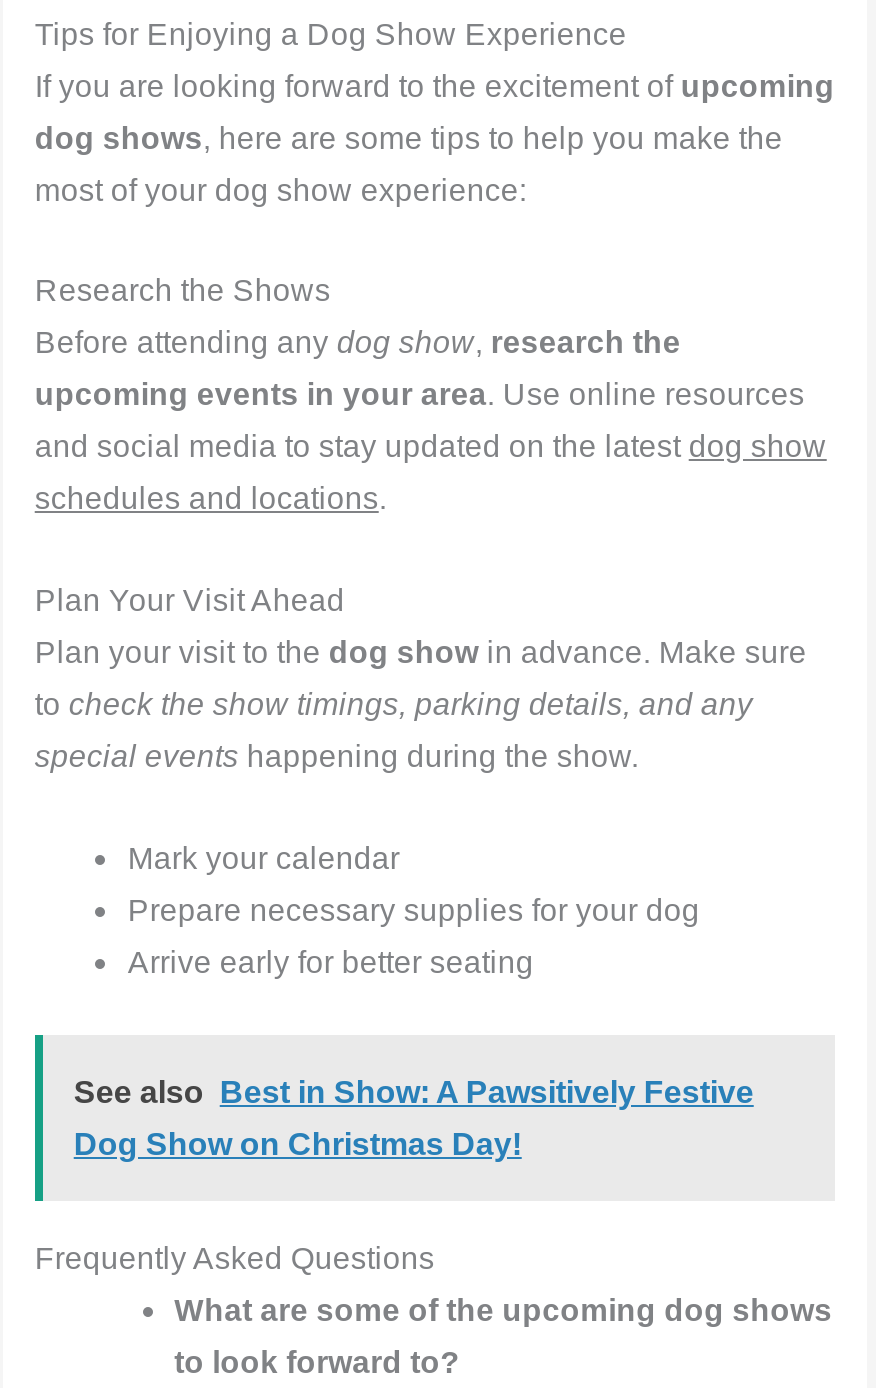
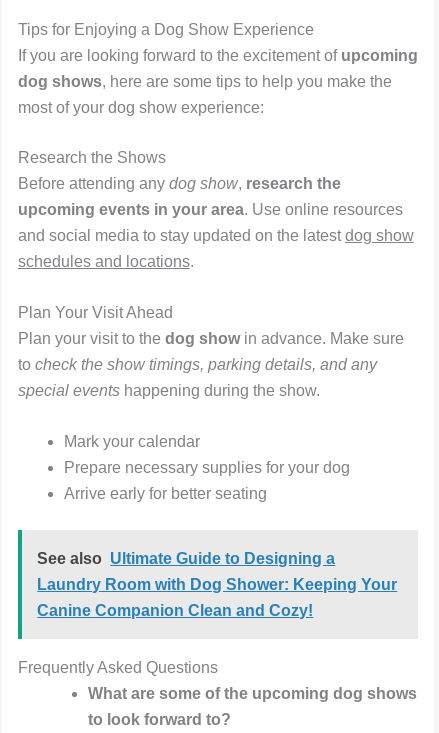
- See also Best in Show: A Pawsitively Festive
- Dog Show on Christmas Day!
+ See also Ultimate Guide to Designing a
+ Laundry Room with Dog Shower: Keeping Your
+ Canine Companion Clean and Cozy!
